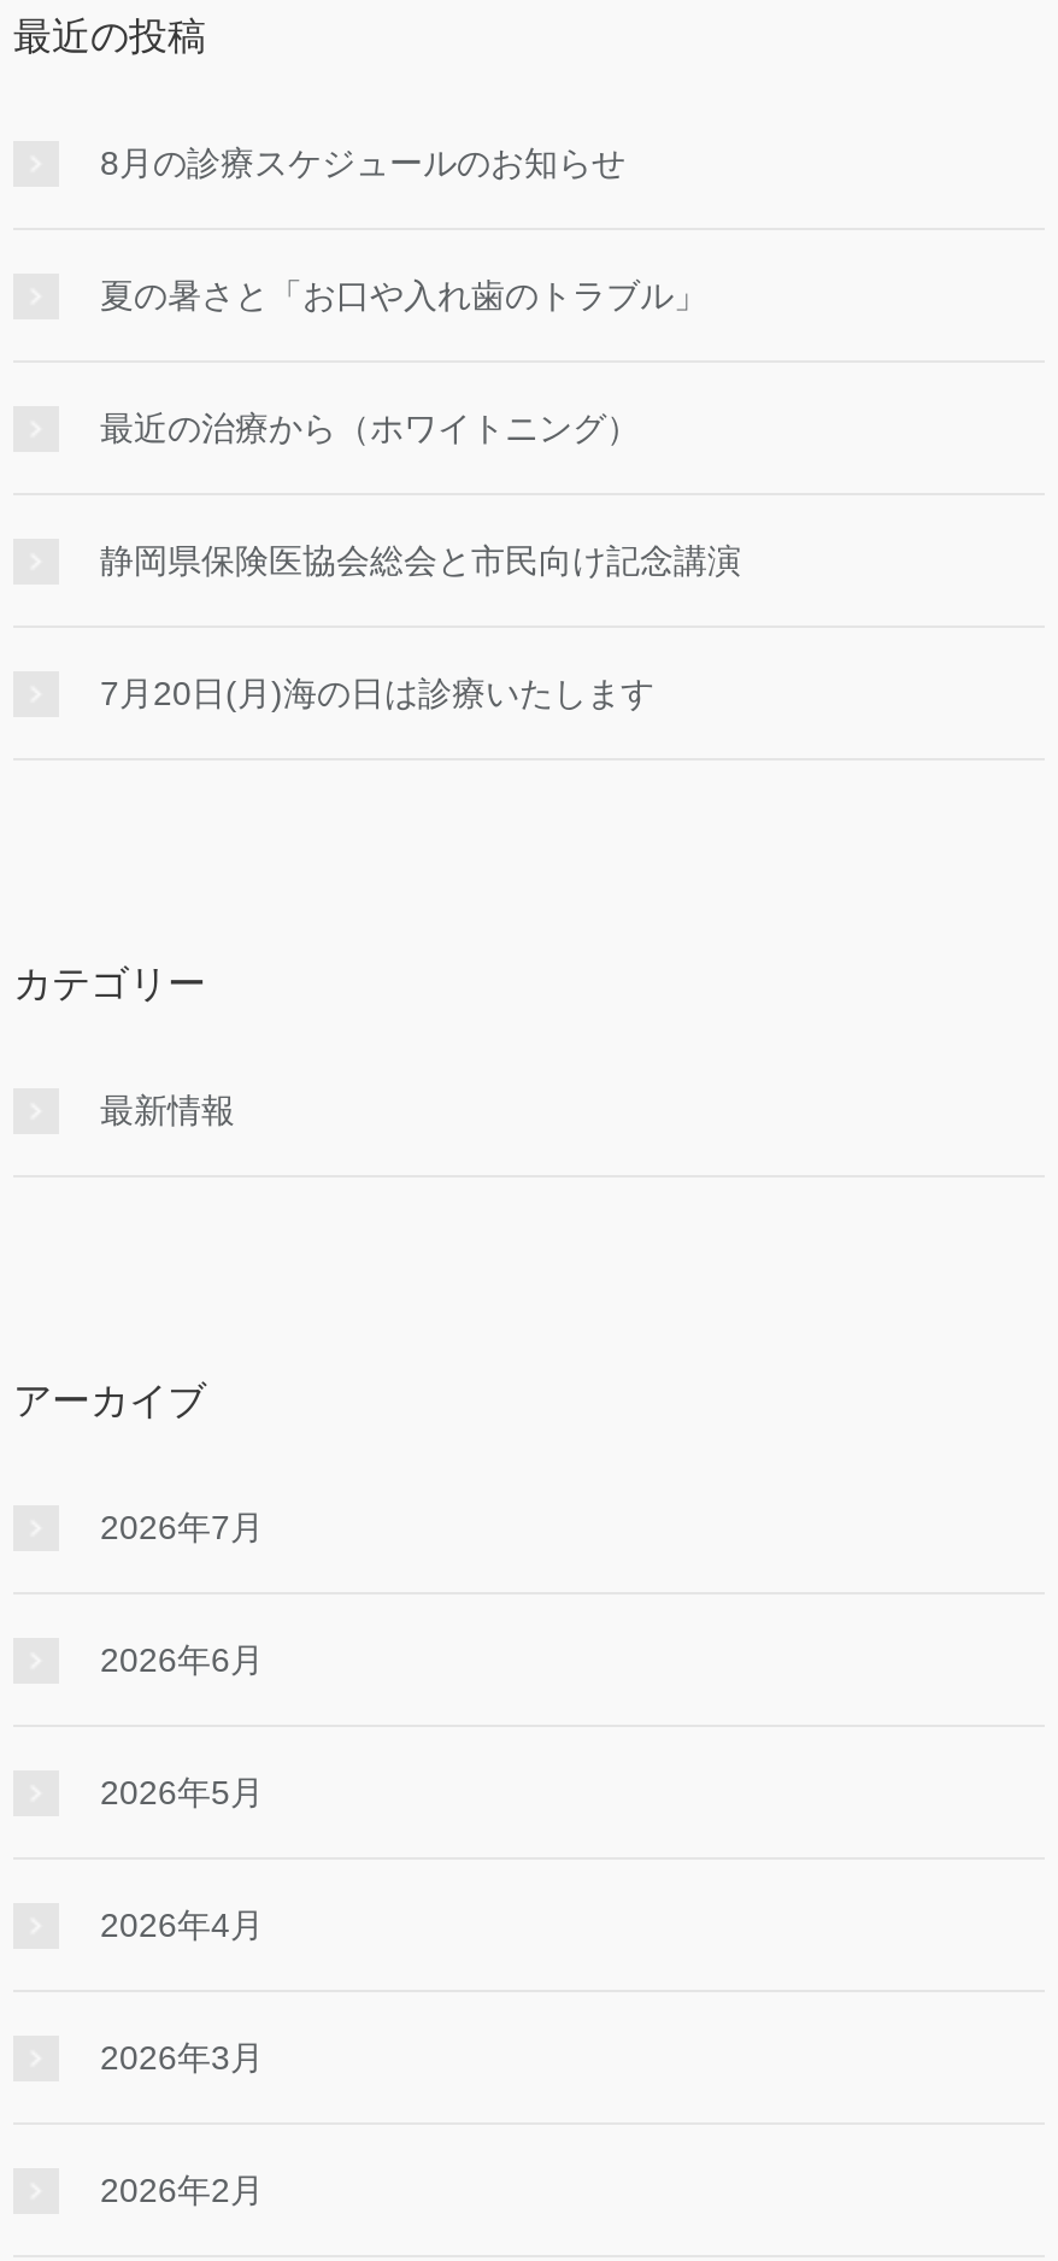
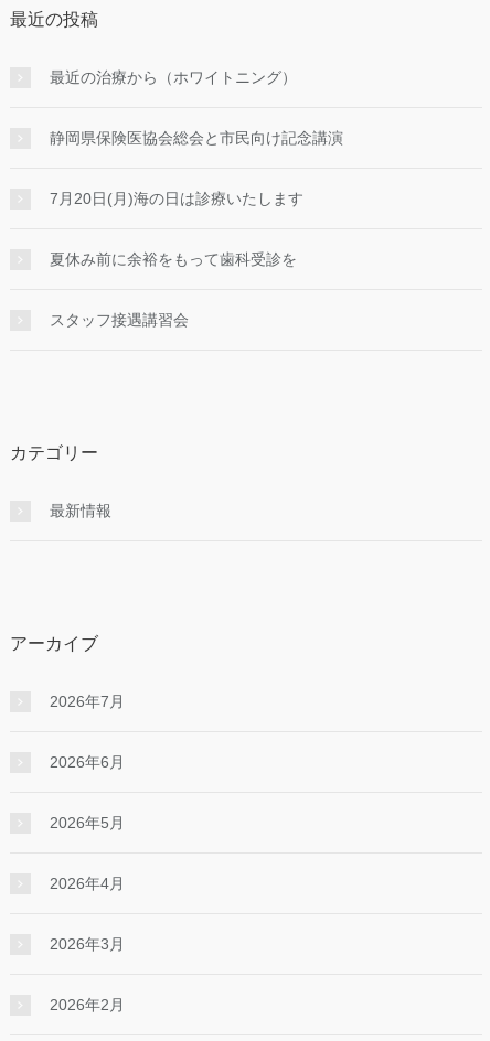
- 8月の診療スケジュールのお知らせ
- 夏の暑さと「お口や入れ歯のトラブル」

moved up: 最近の治療から（ホワイトニング） | 静岡県保険医協会総会と市民向け記念講演 | 7月20日(月)海の日は診療いたします

+ 夏休み前に余裕をもって歯科受診を
+ スタッフ接遇講習会
